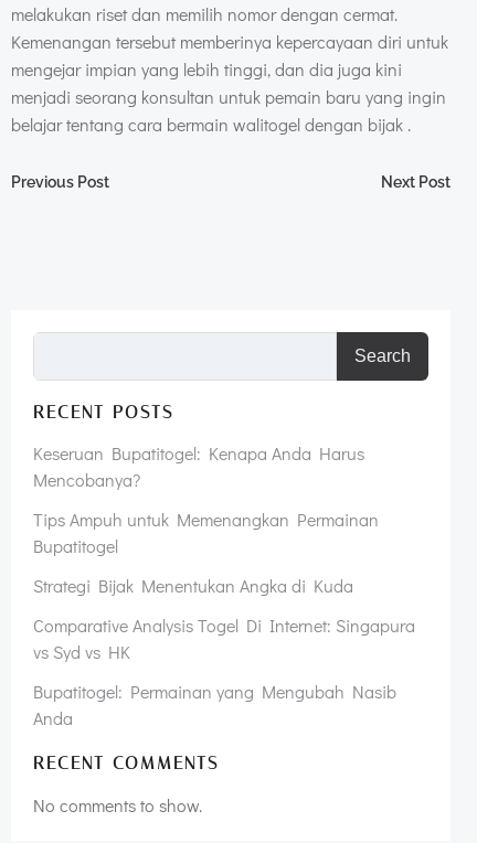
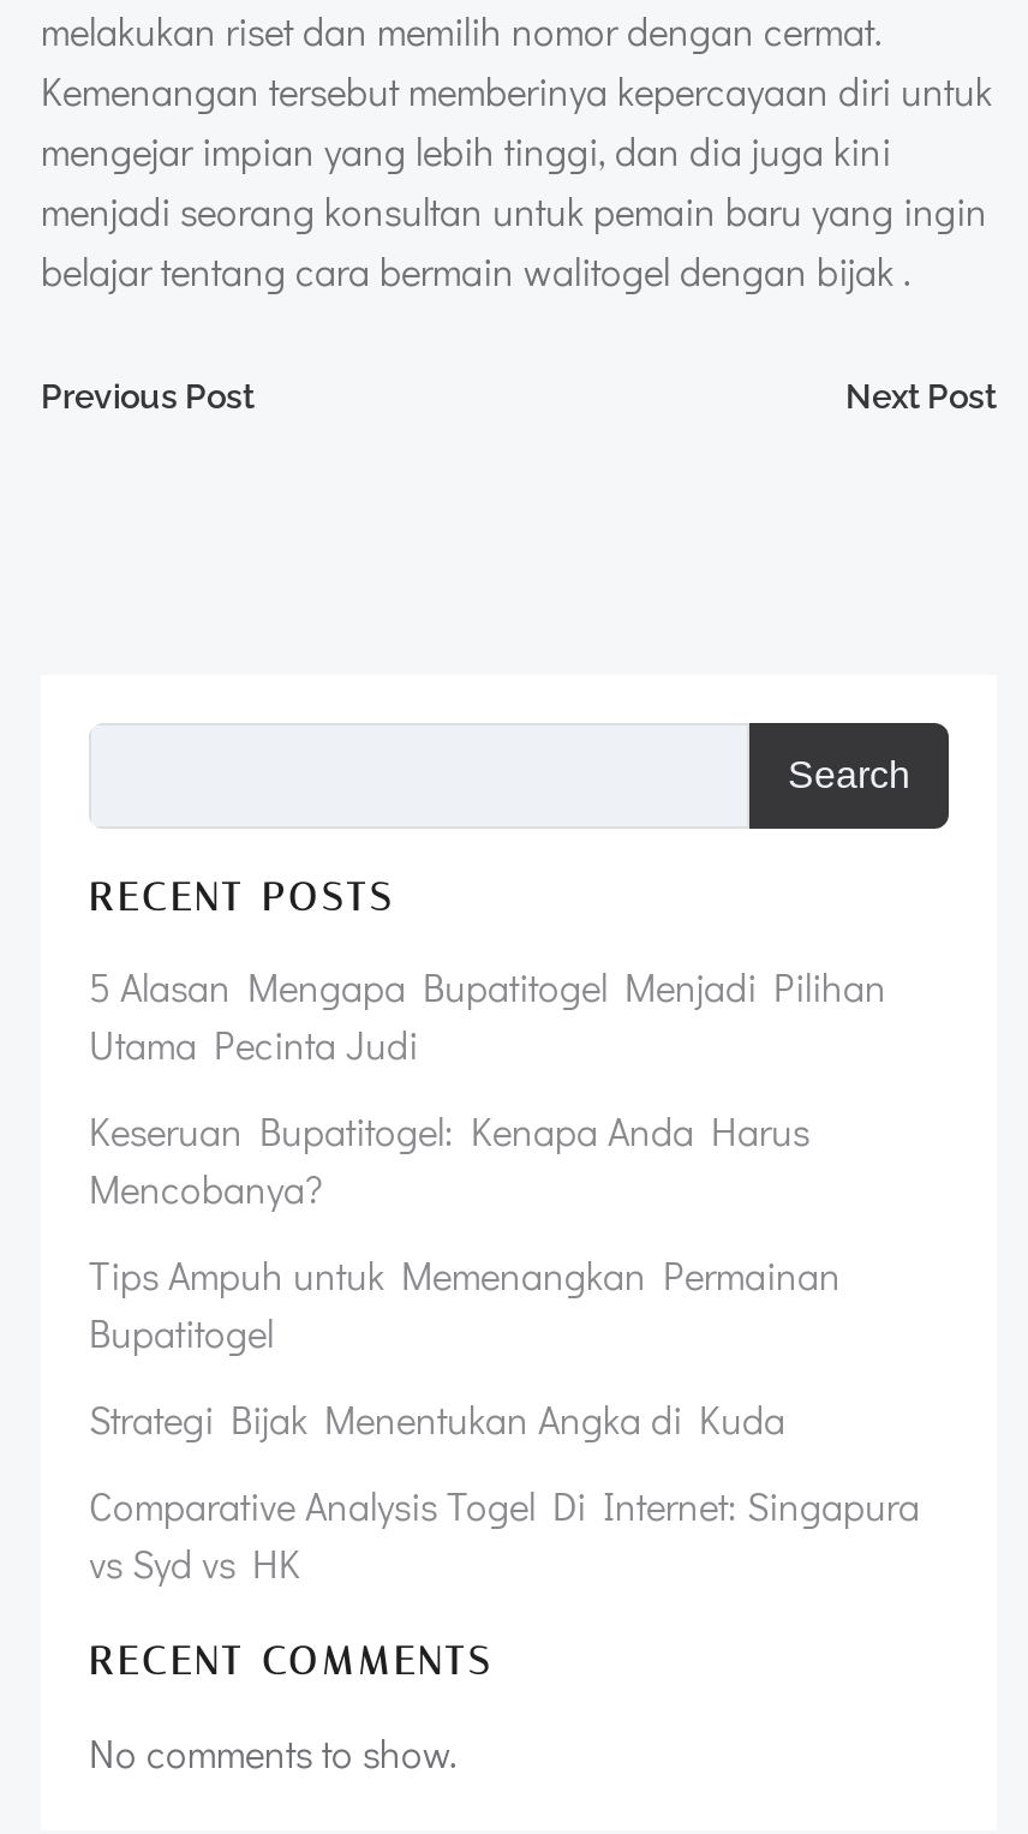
+ 5 Alasan Mengapa Bupatitogel Menjadi Pilihan
+ Utama Pecinta Judi

moved down: Keseruan Bupatitogel: Kenapa Anda Harus | Mencobanya? | Tips Ampuh untuk Memenangkan Permainan | Bupatitogel | Strategi Bijak Menentukan Angka di Kuda | Comparative Analysis Togel Di Internet: Singapura | vs Syd vs HK

- Bupatitogel: Permainan yang Mengubah Nasib
- Anda
